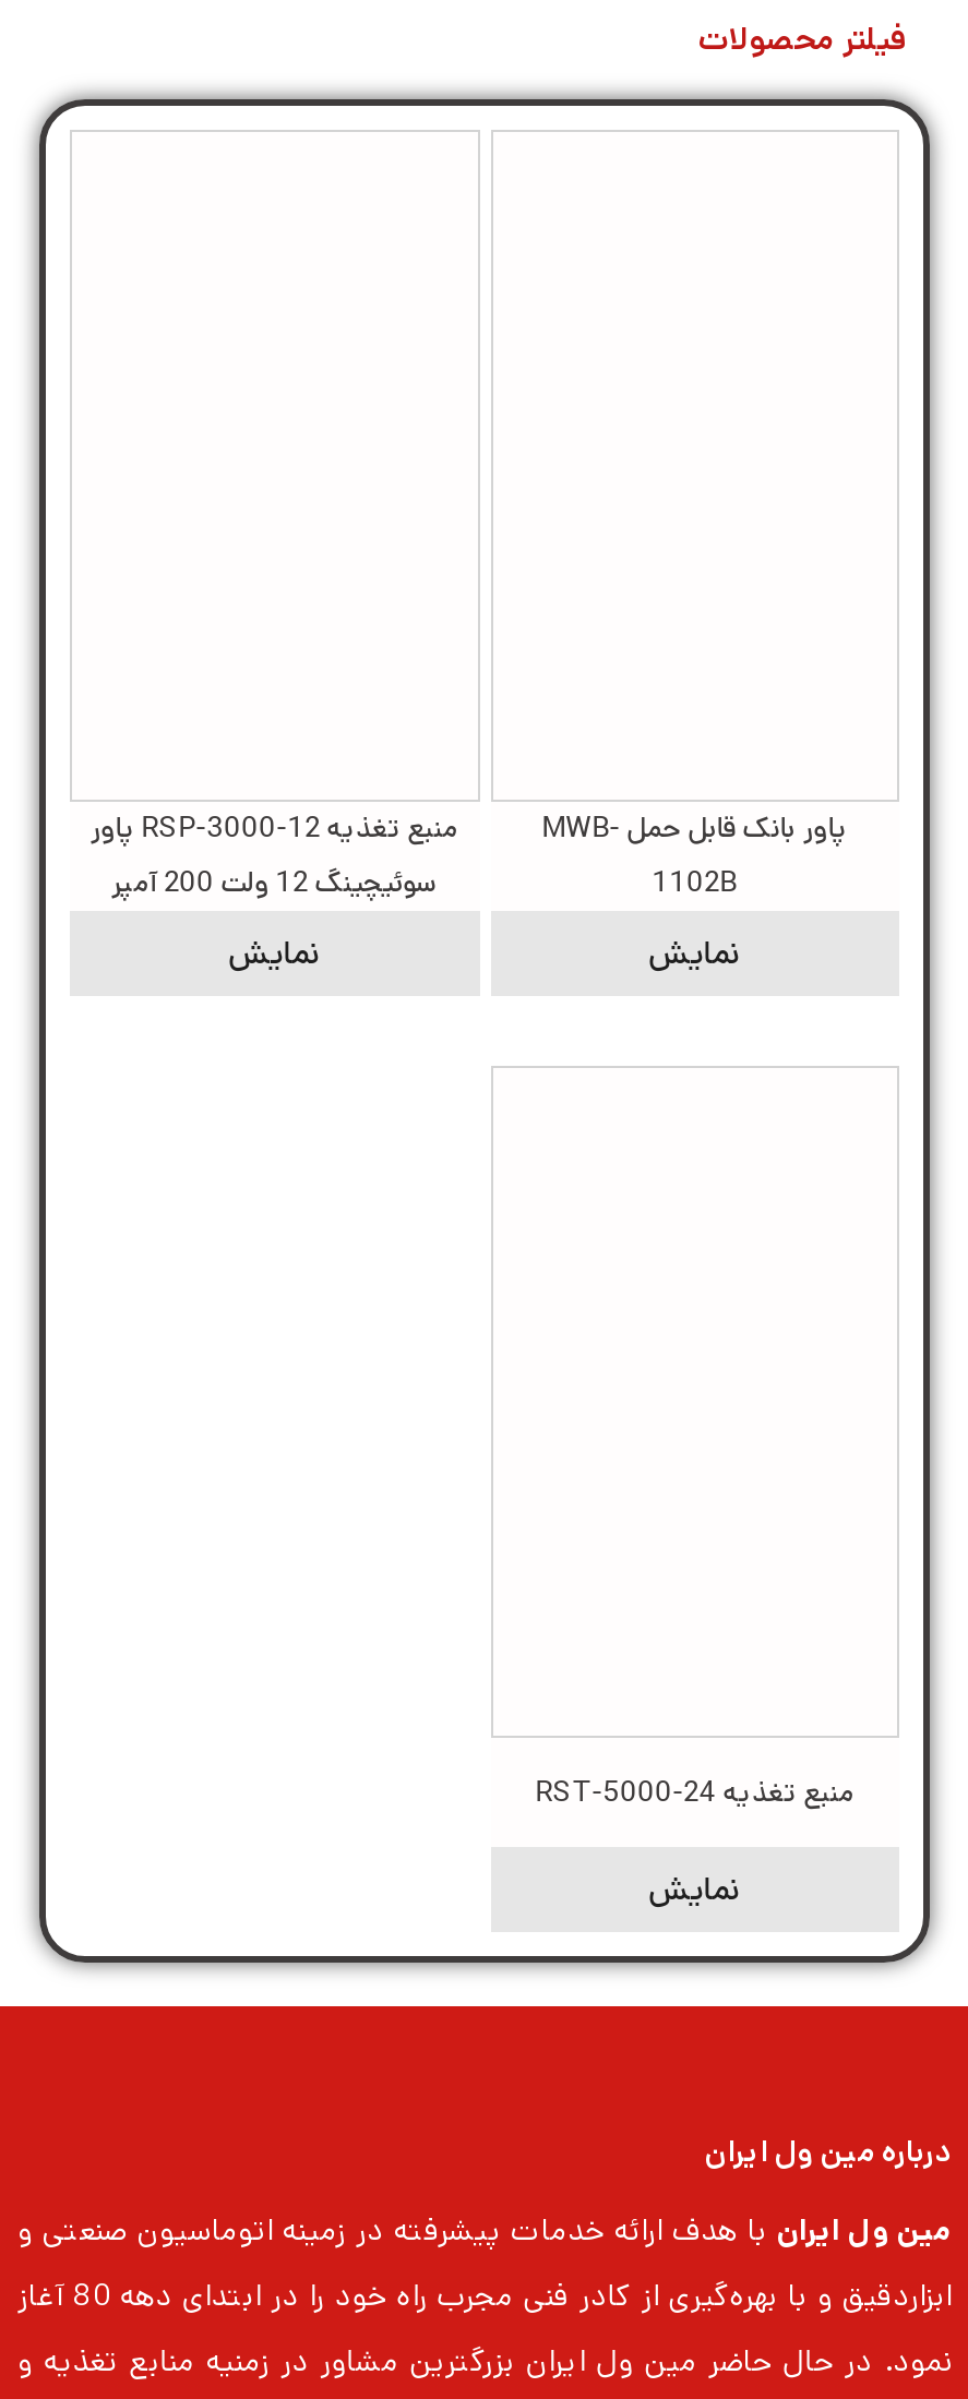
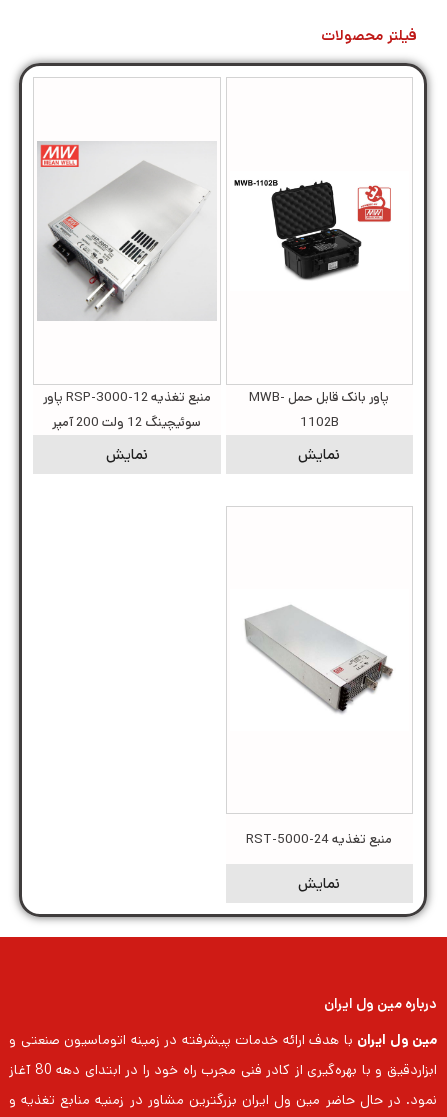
+ [image]

+ [image]

+ [image]
